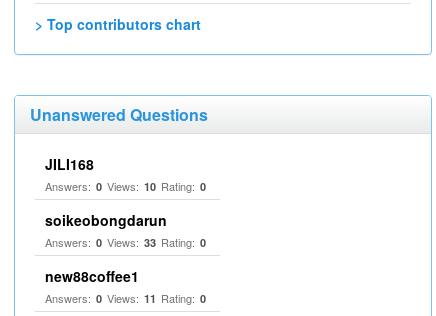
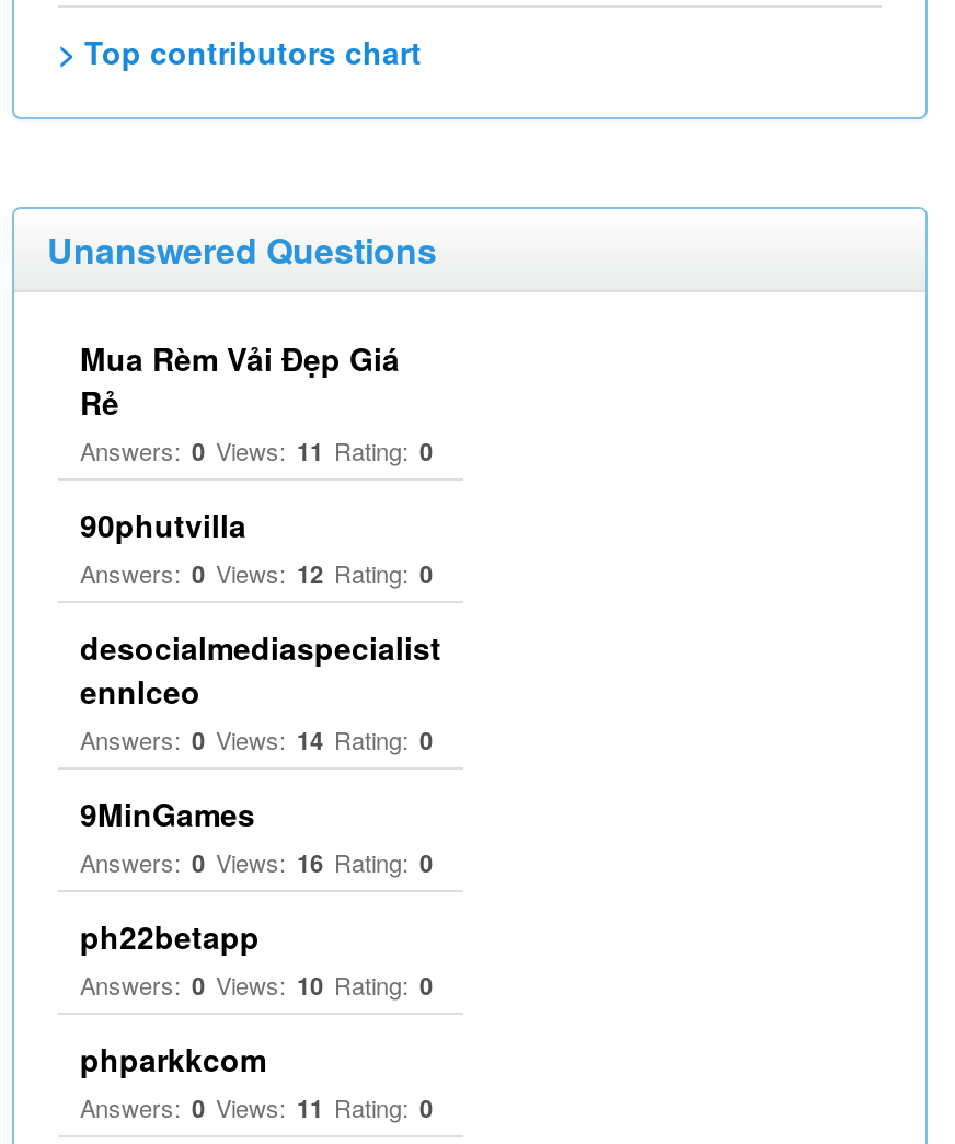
- JILI168
+ Mua Rèm Vải Đẹp Giá
+ Rẻ
+ Answers: 0 Views: 11 Rating: 0
+ 90phutvilla
+ Answers: 0 Views: 12 Rating: 0
+ desocialmediaspecialist
+ ennlceo
+ Answers: 0 Views: 14 Rating: 0
+ 9MinGames
+ Answers: 0 Views: 16 Rating: 0
+ ph22betapp

moved down: Answers: 0 Views: 10 Rating: 0

- soikeobongdarun
- Answers: 0 Views: 33 Rating: 0
- new88coffee1
+ phparkkcom
